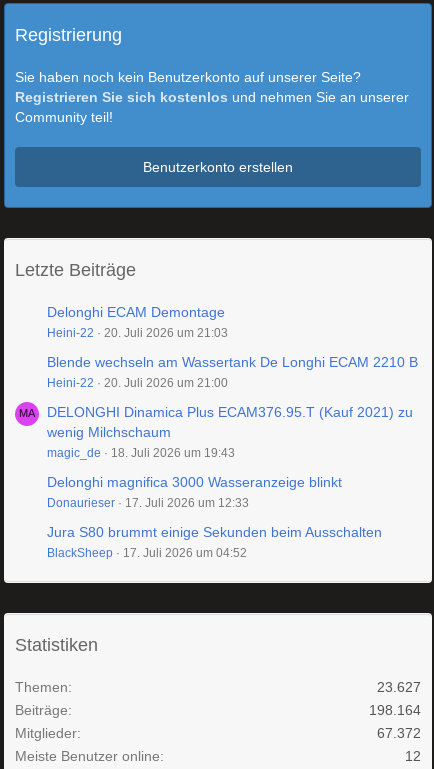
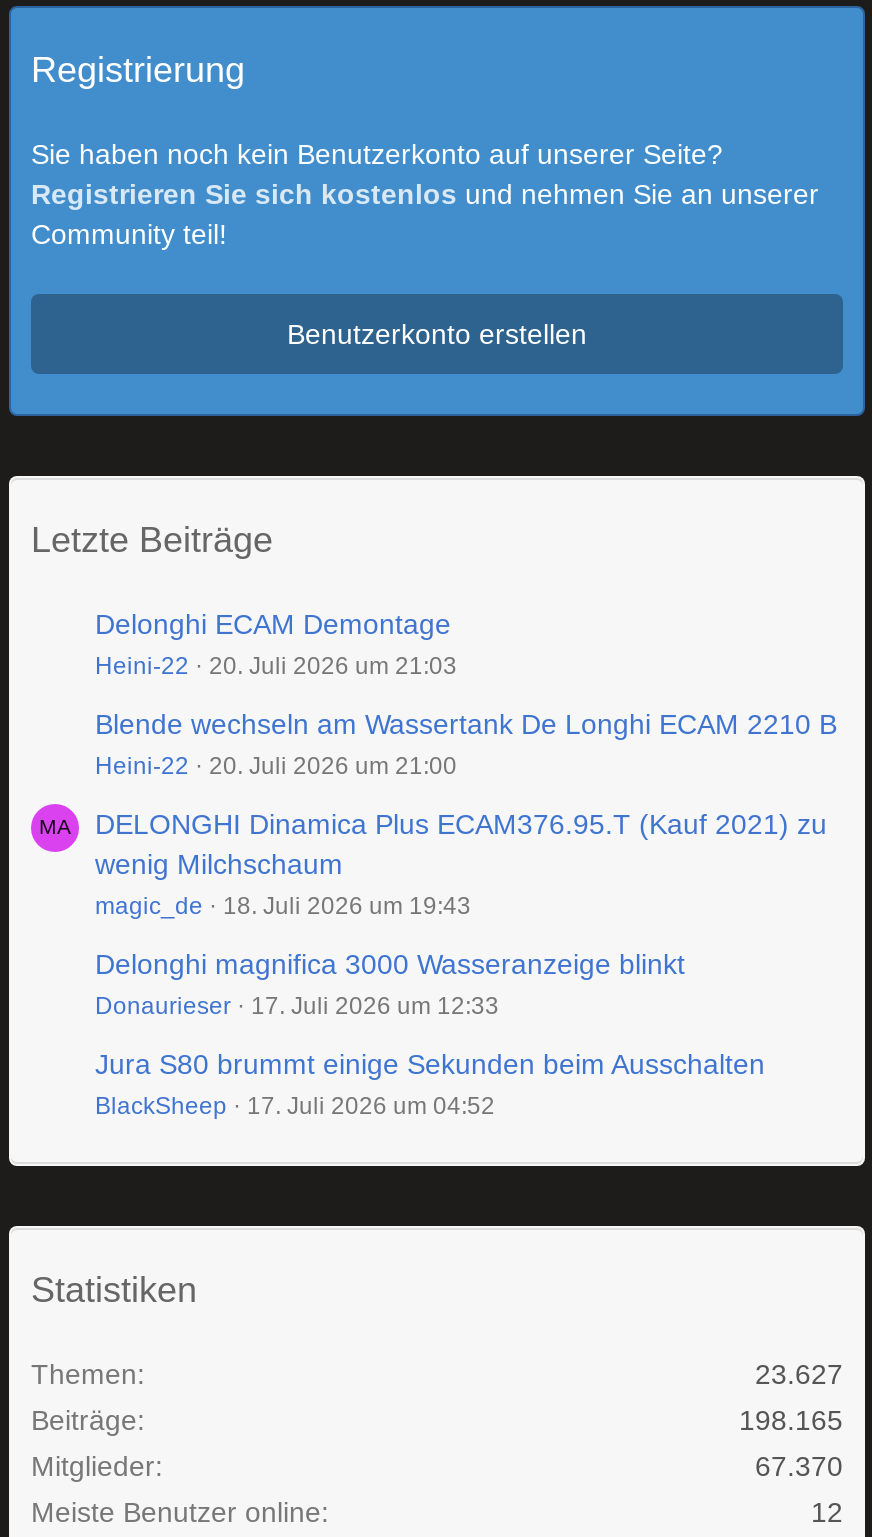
- 198.164
+ 198.165

- 67.372
+ 67.370
